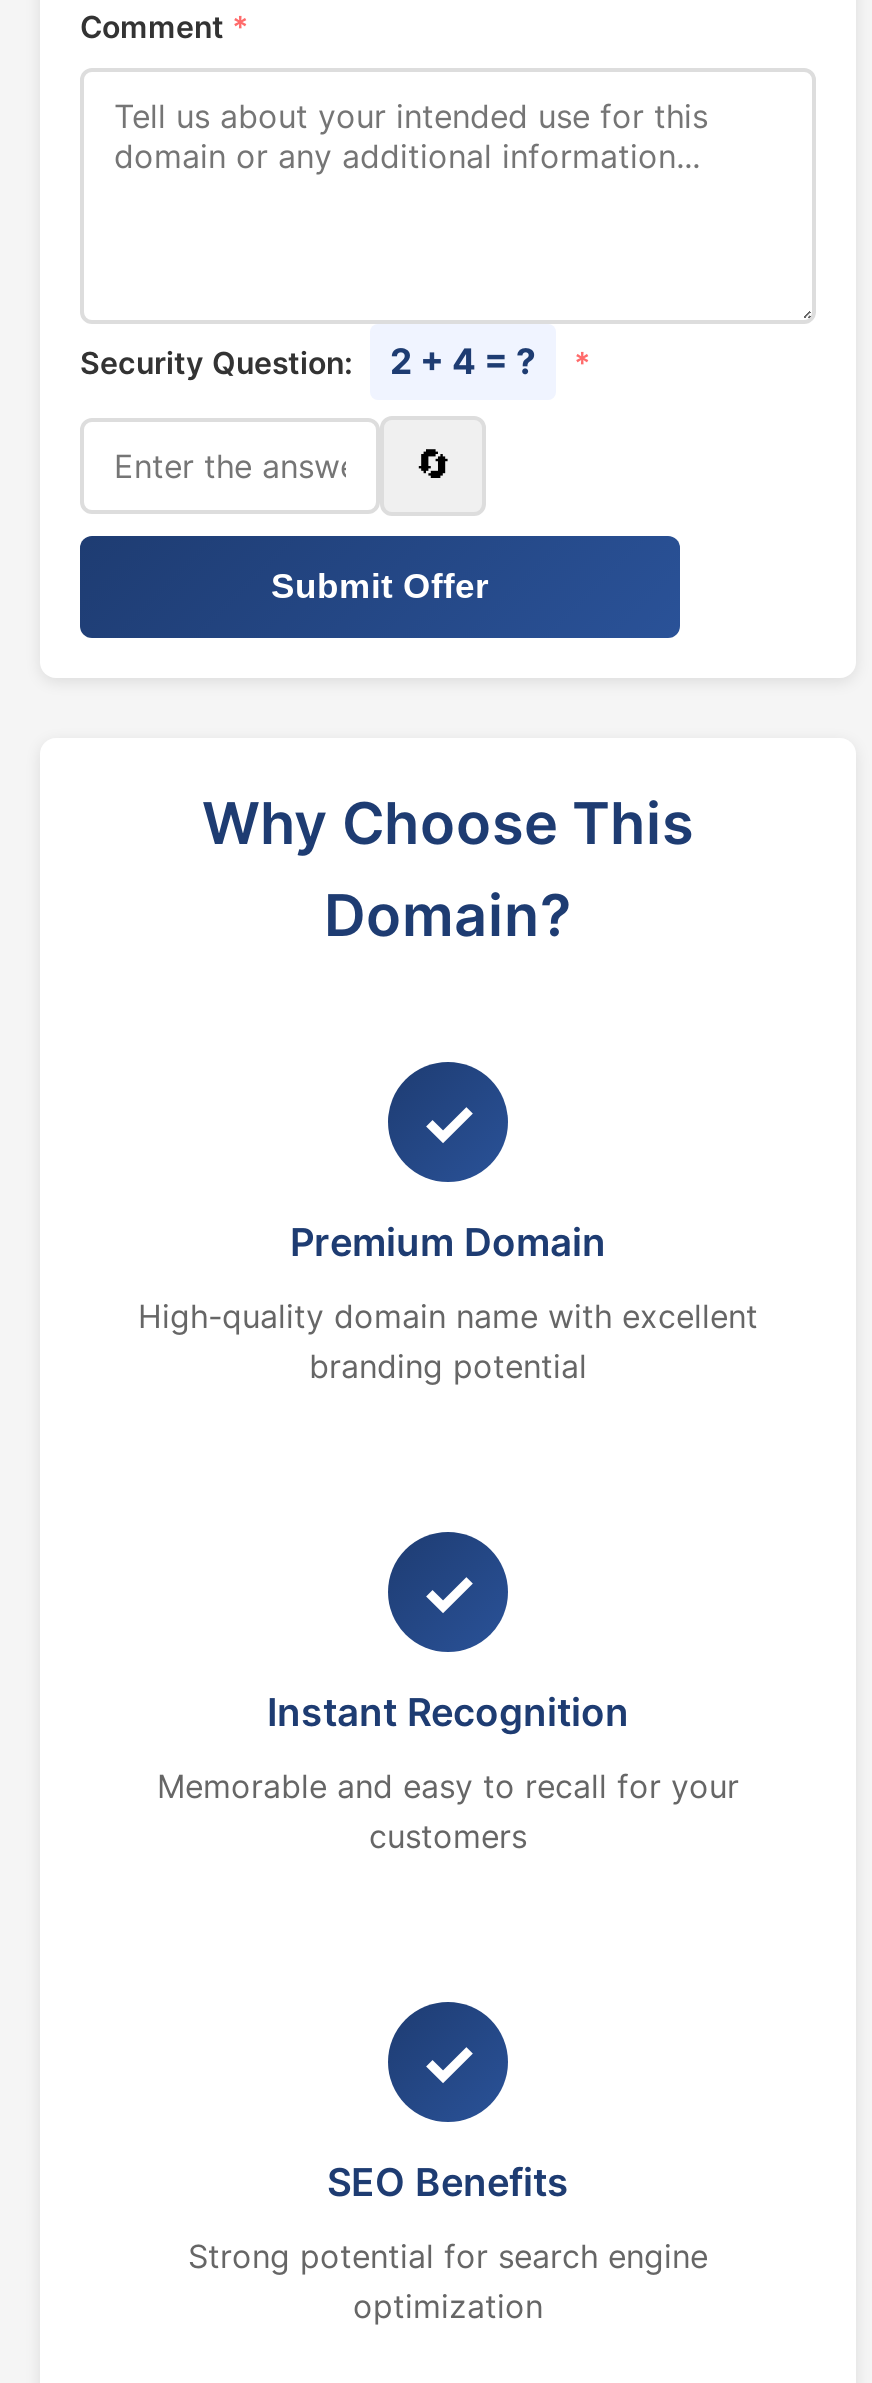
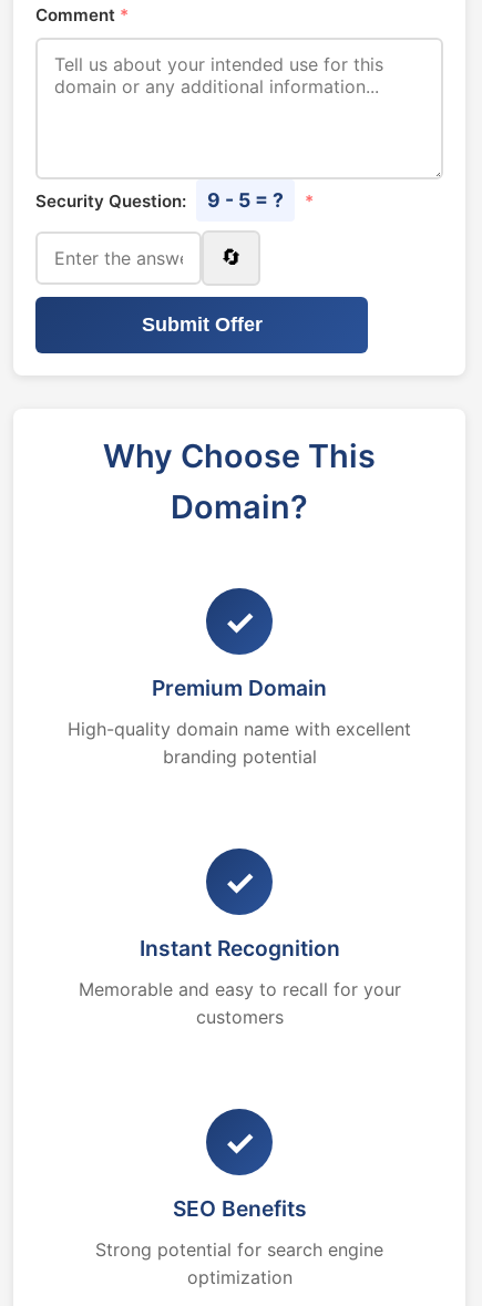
- 2 + 4 = ?
+ 9 - 5 = ?
